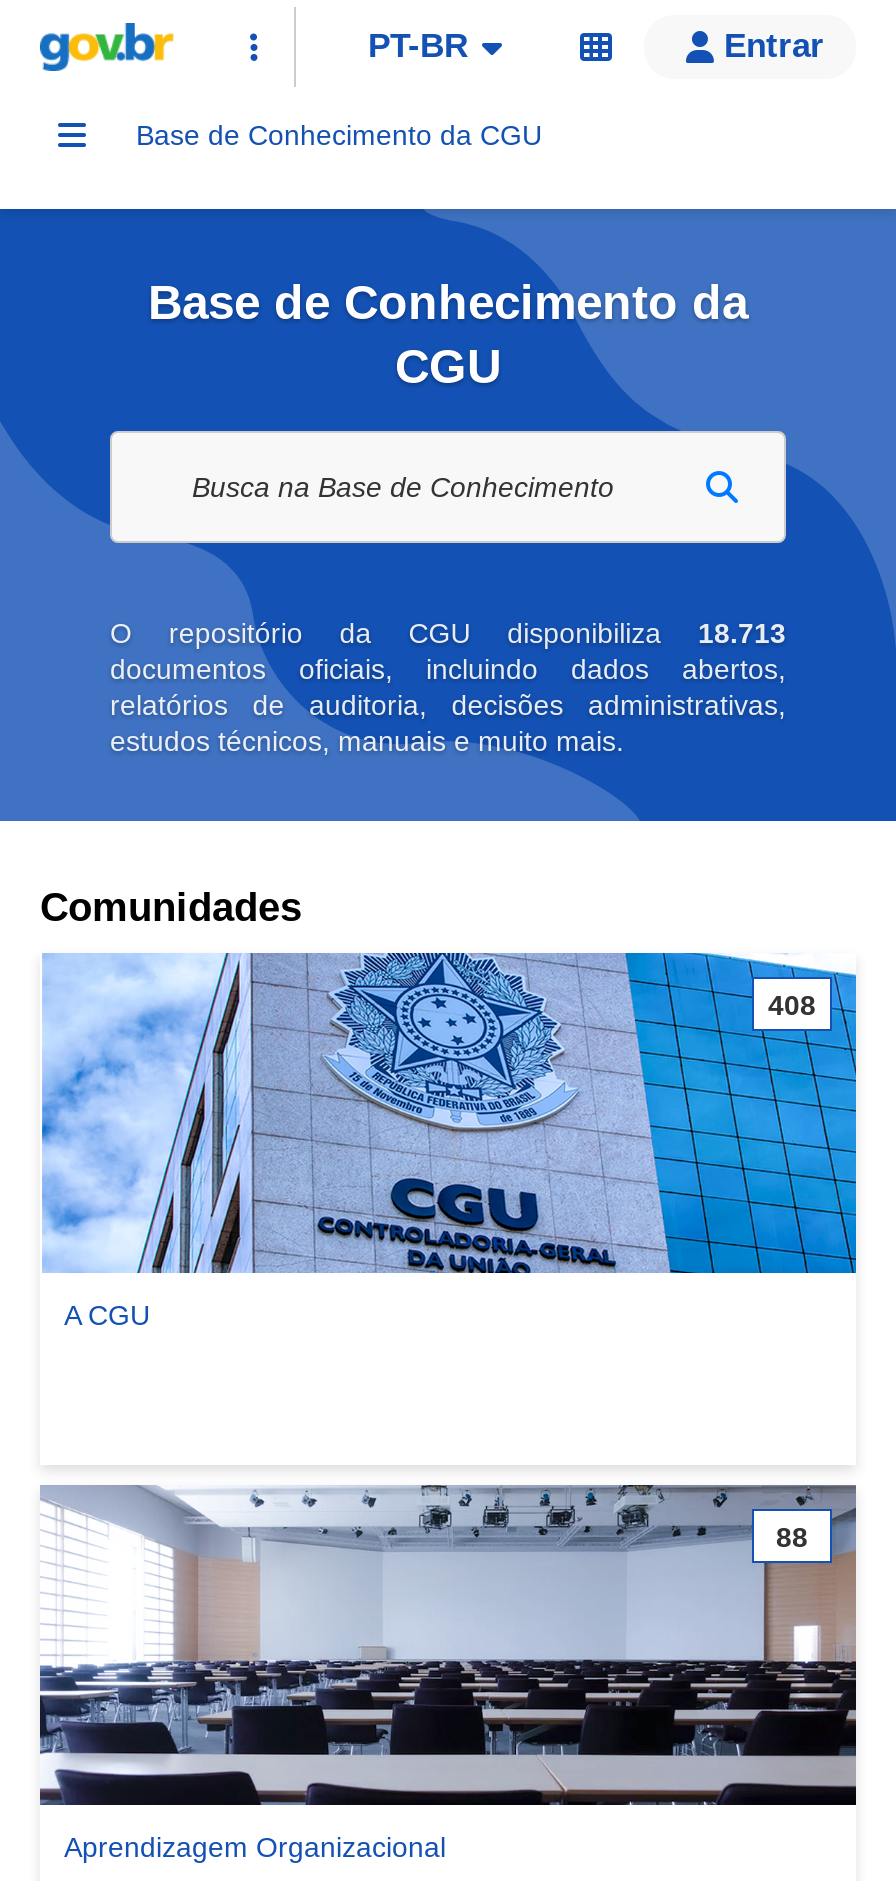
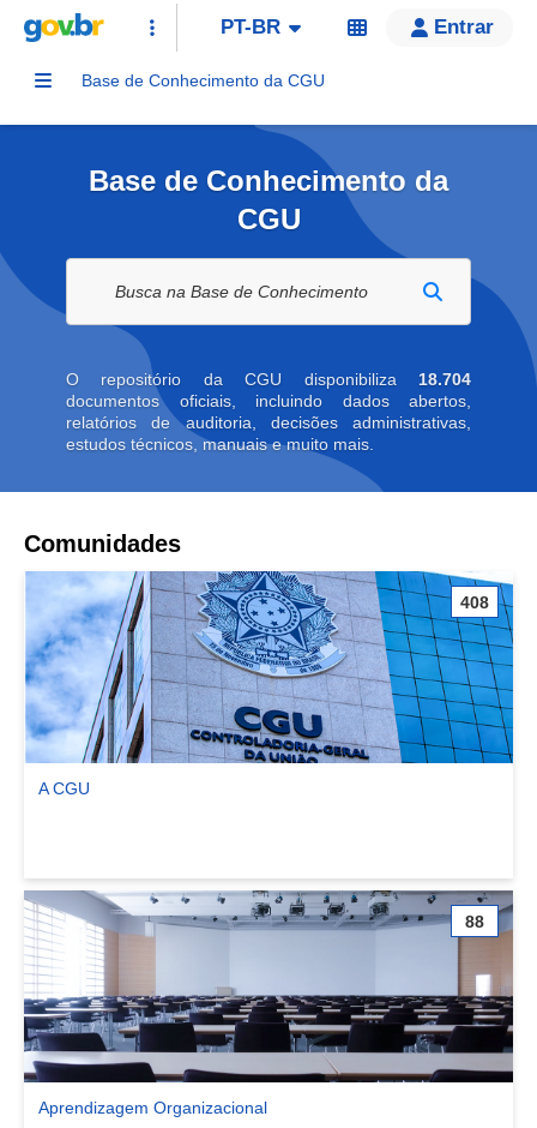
- O repositório da CGU disponibiliza 18.713
+ O repositório da CGU disponibiliza 18.704
